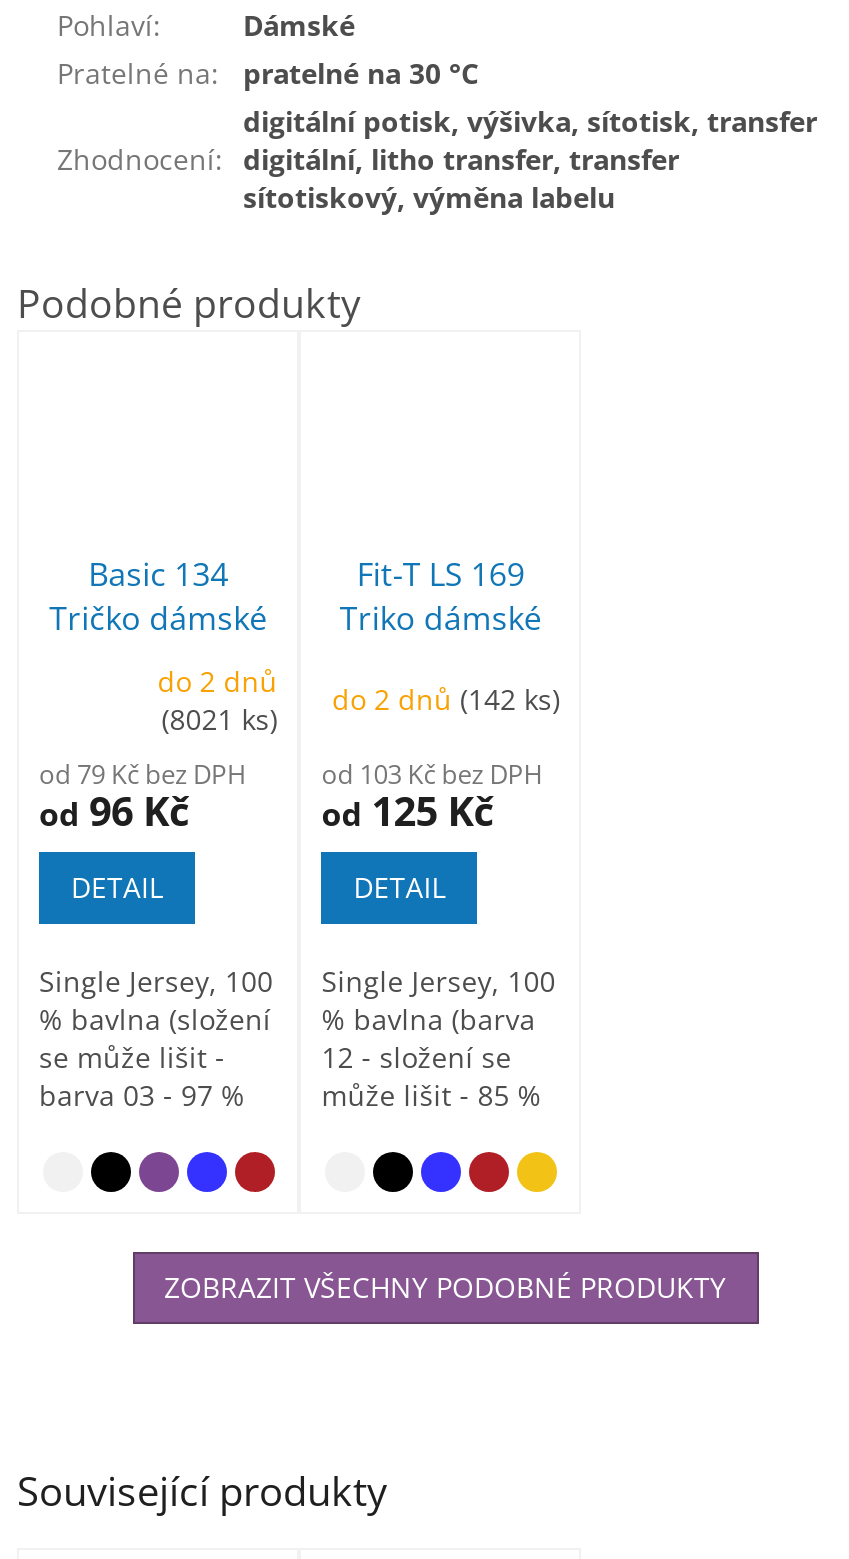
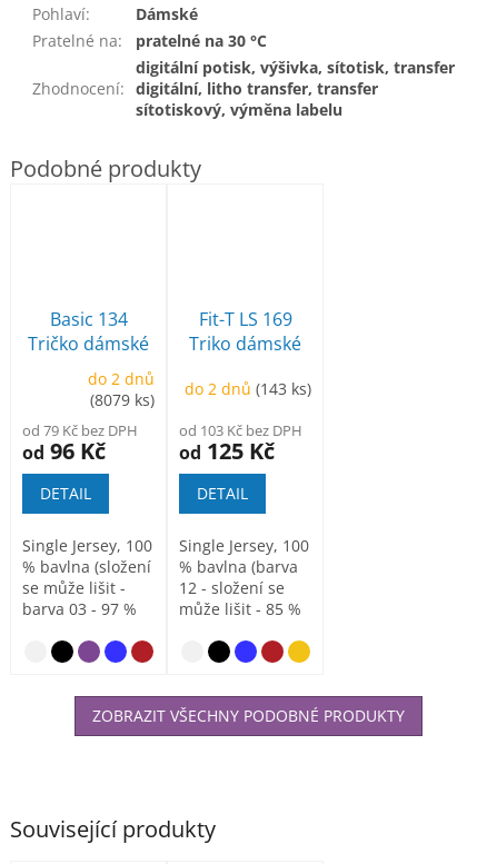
- do 2 dnů (142 ks)
+ do 2 dnů (143 ks)

- (8021 ks)
+ (8079 ks)
